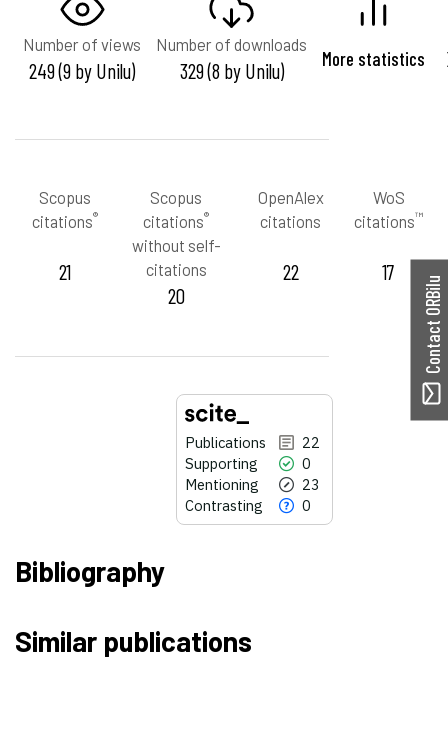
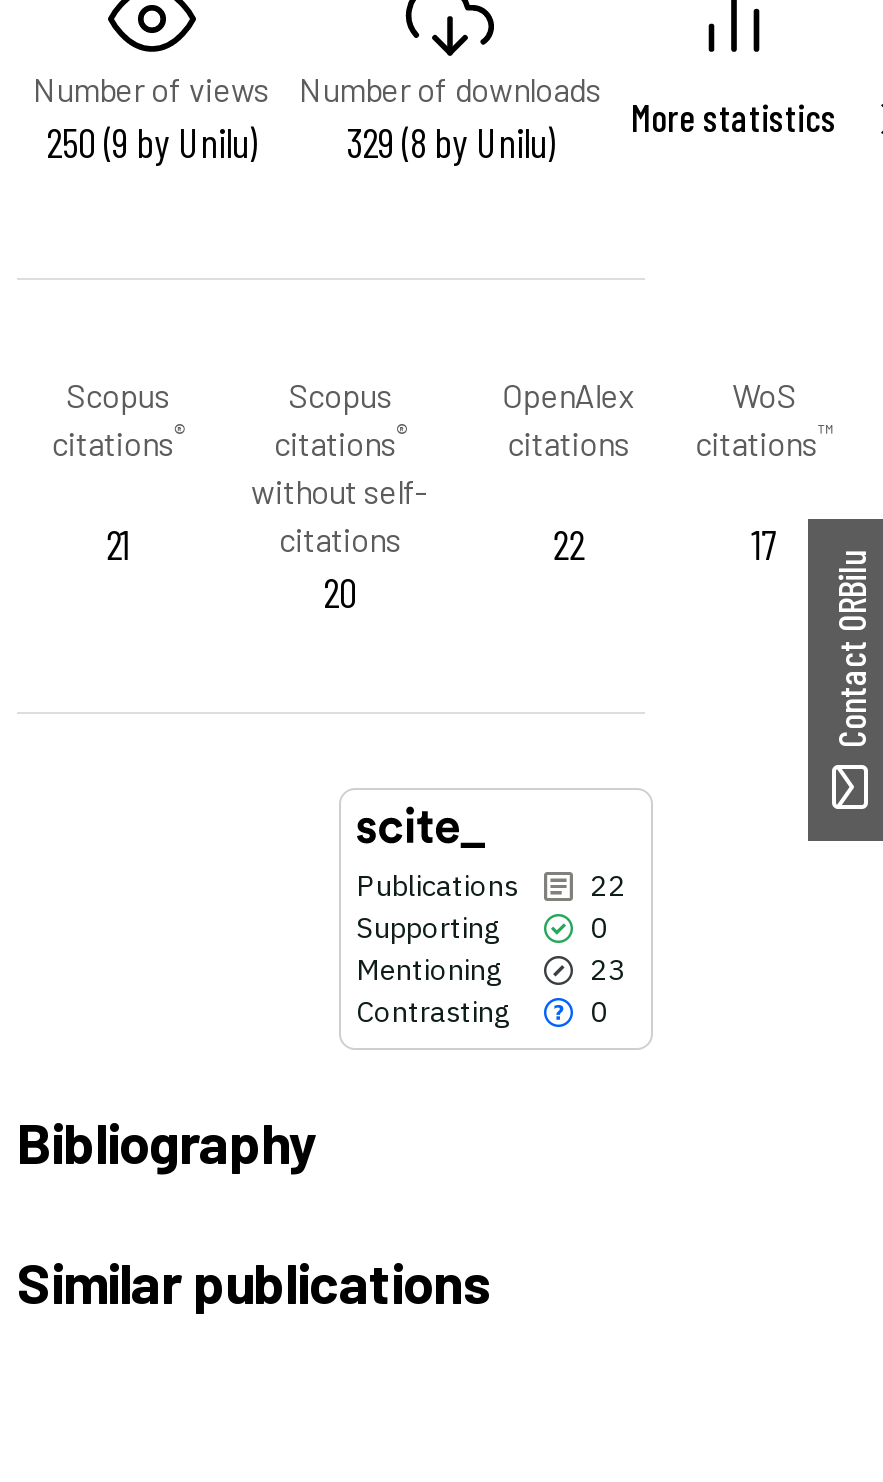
- 249 (9 by Unilu) 329 (8 by Unilu) More statistics
+ 250 (9 by Unilu) 329 (8 by Unilu) More statistics
